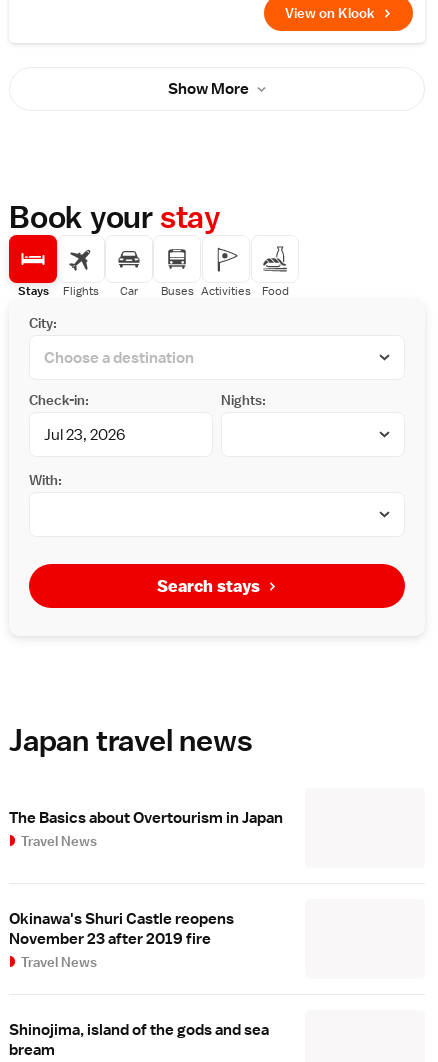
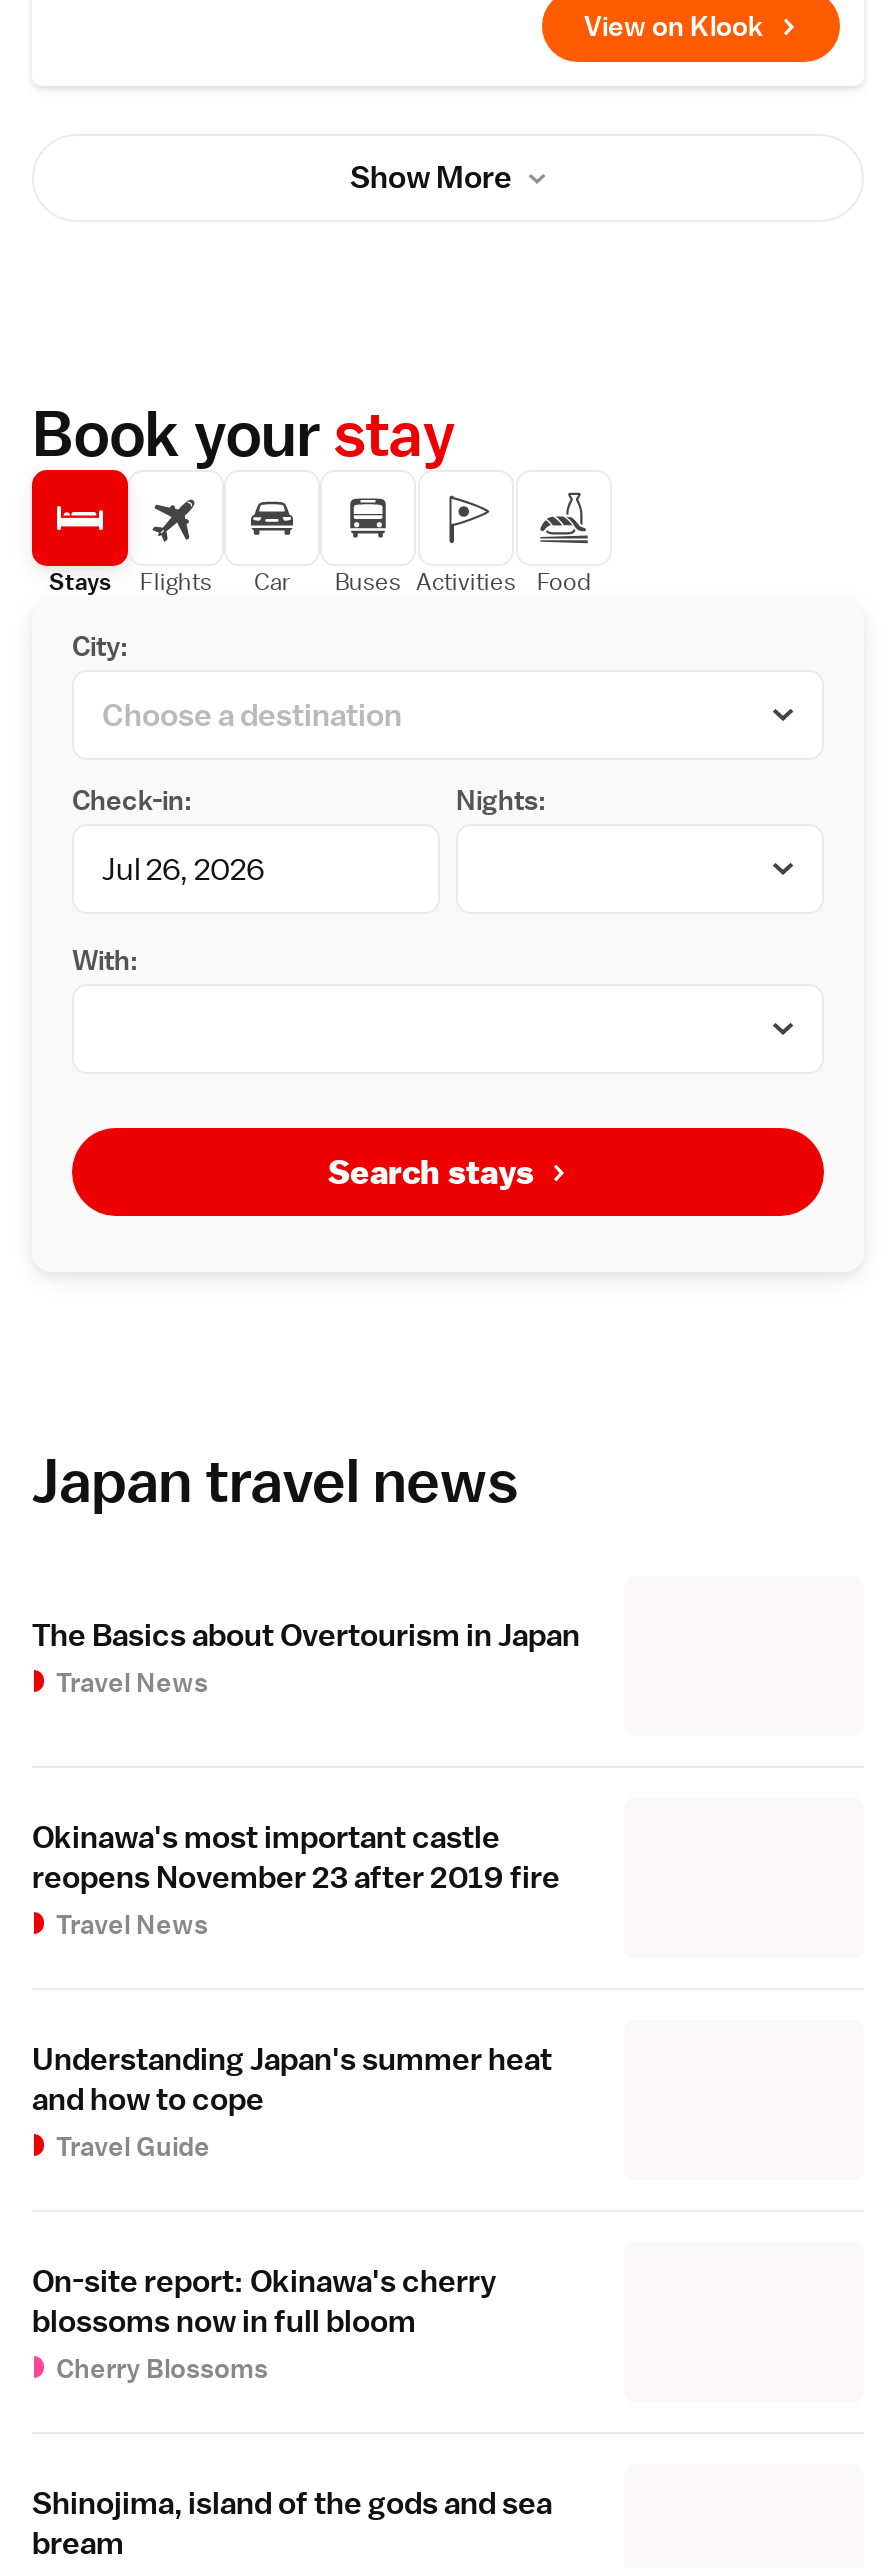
- Okinawa's Shuri Castle reopens
- November 23 after 2019 fire
+ Okinawa's most important castle
+ reopens November 23 after 2019 fire

+ Understanding Japan's summer heat
+ and how to cope
+ Travel Guide
+ On-site report: Okinawa's cherry
+ blossoms now in full bloom
+ Cherry Blossoms
